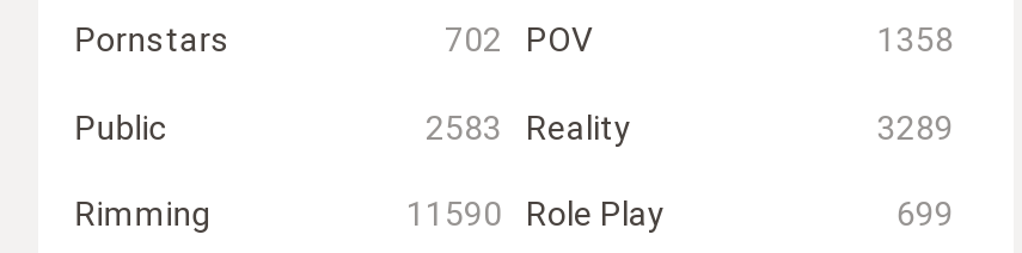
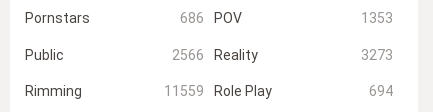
- 702 POV
+ 686 POV

- 1358
+ 1353

- 2583 Reality
+ 2566 Reality

- 3289
+ 3273

- 11590 Role Play
+ 11559 Role Play

- 699
+ 694
